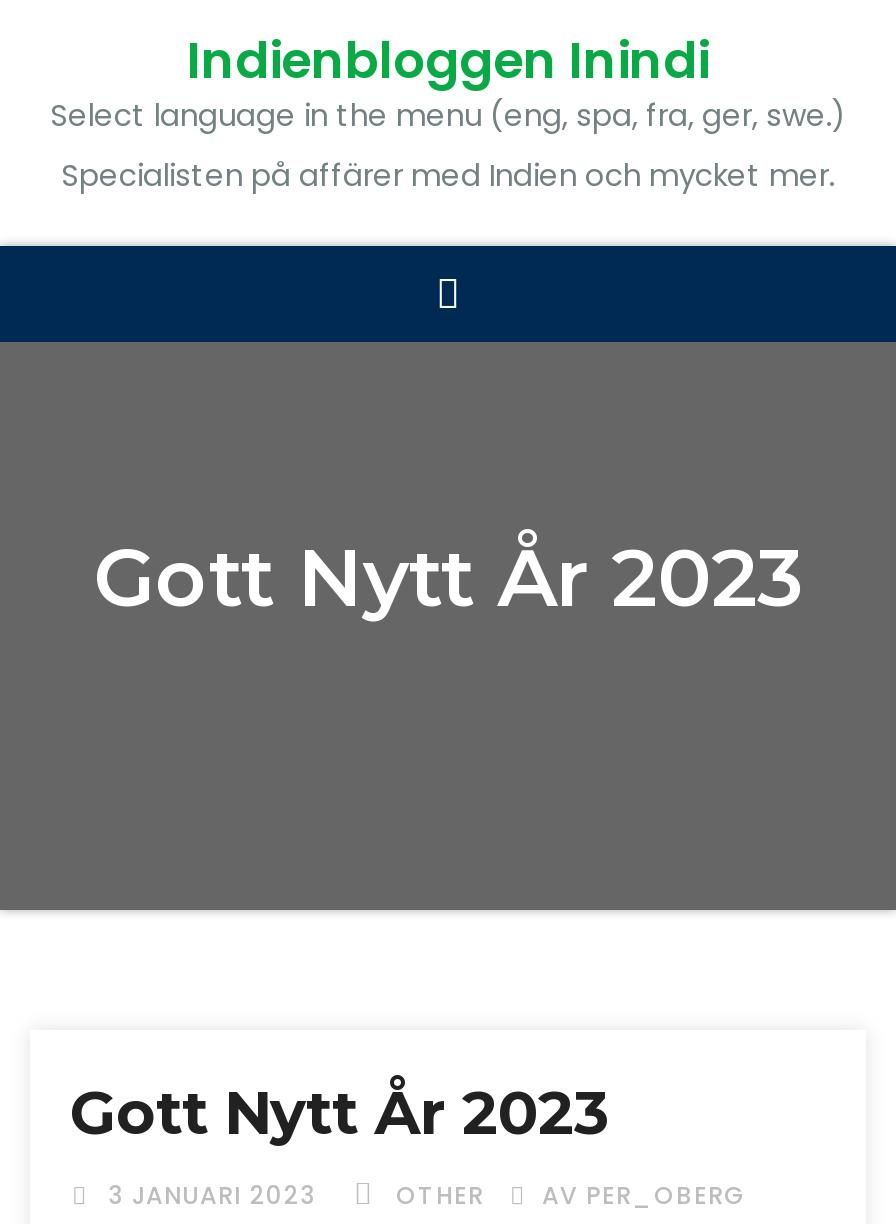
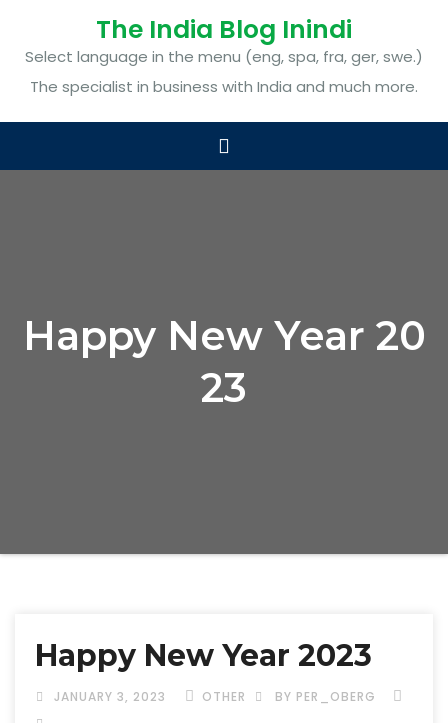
- Indienbloggen Inindi
+ The India Blog Inindi

- Specialisten på affärer med Indien och mycket mer.
+ The specialist in business with India and much more.

- Gott Nytt År 2023
+ Happy New Year 20
+ 23

- Gott Nytt År 2023
- 3 JANUARI 2023
+ Happy New Year 2023
+ JANUARY 3, 2023

- AV PER_OBERG
+ BY PER_OBERG
